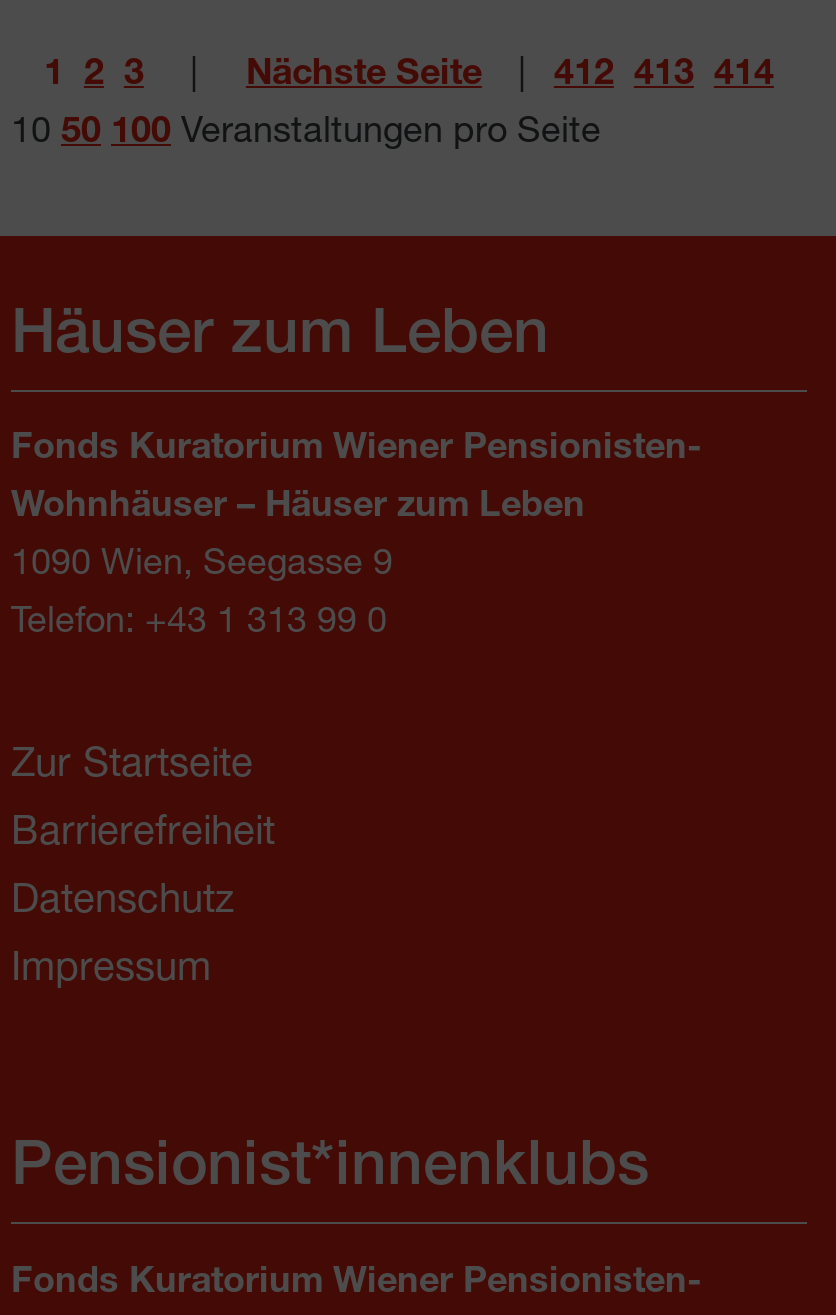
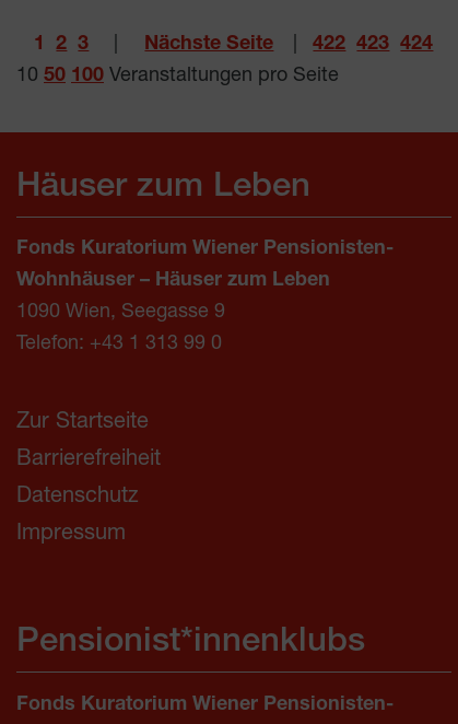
- 412 413 414
+ 422 423 424
